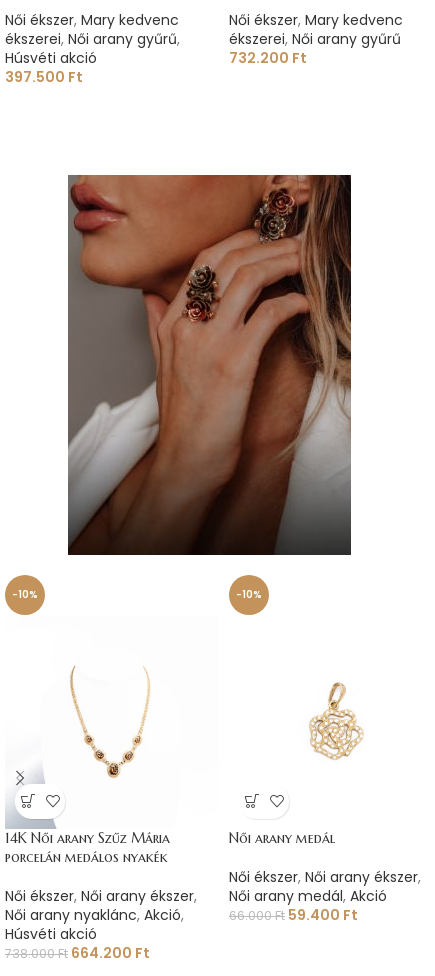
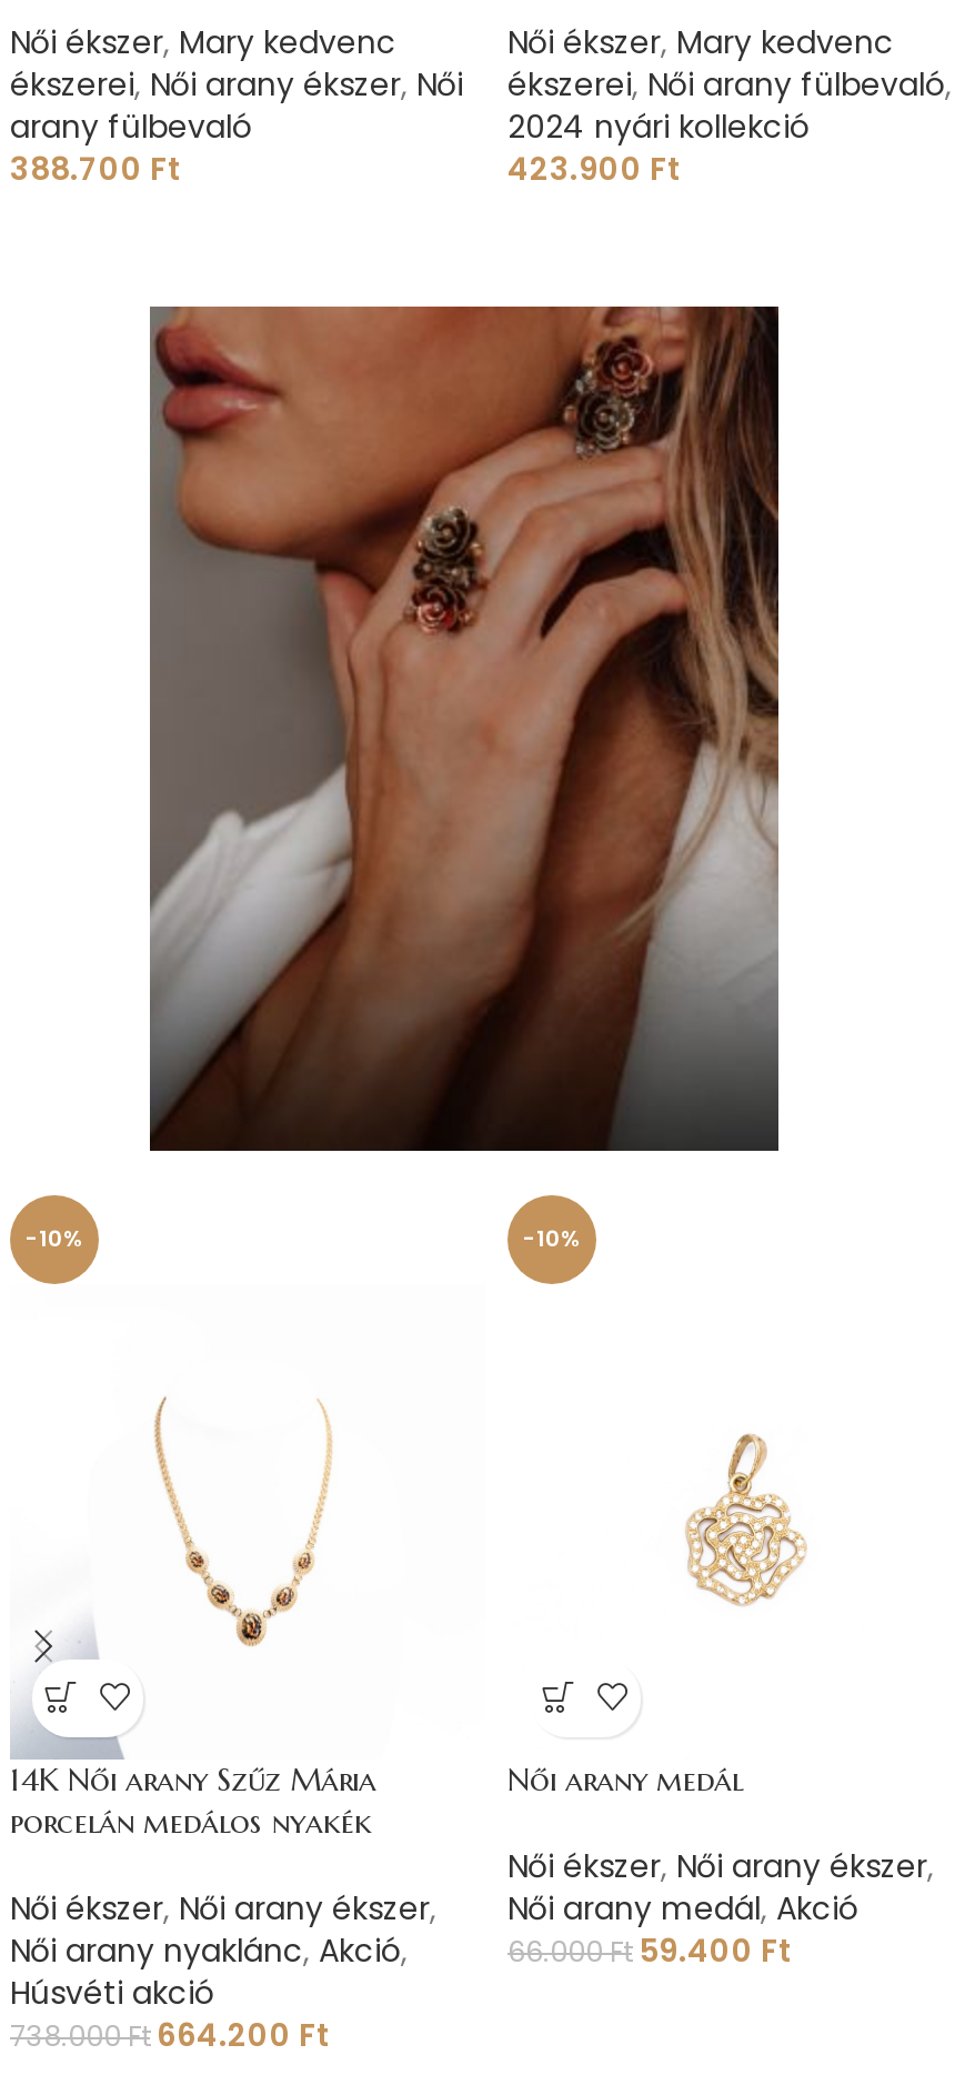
- ékszerei, Női arany gyűrű,
- Húsvéti akció
- 397.500 Ft
+ ékszerei, Női arany ékszer, Női
+ arany fülbevaló
+ 388.700 Ft

- ékszerei, Női arany gyűrű
- 732.200 Ft
+ ékszerei, Női arany fülbevaló,
+ 2024 nyári kollekció
+ 423.900 Ft
